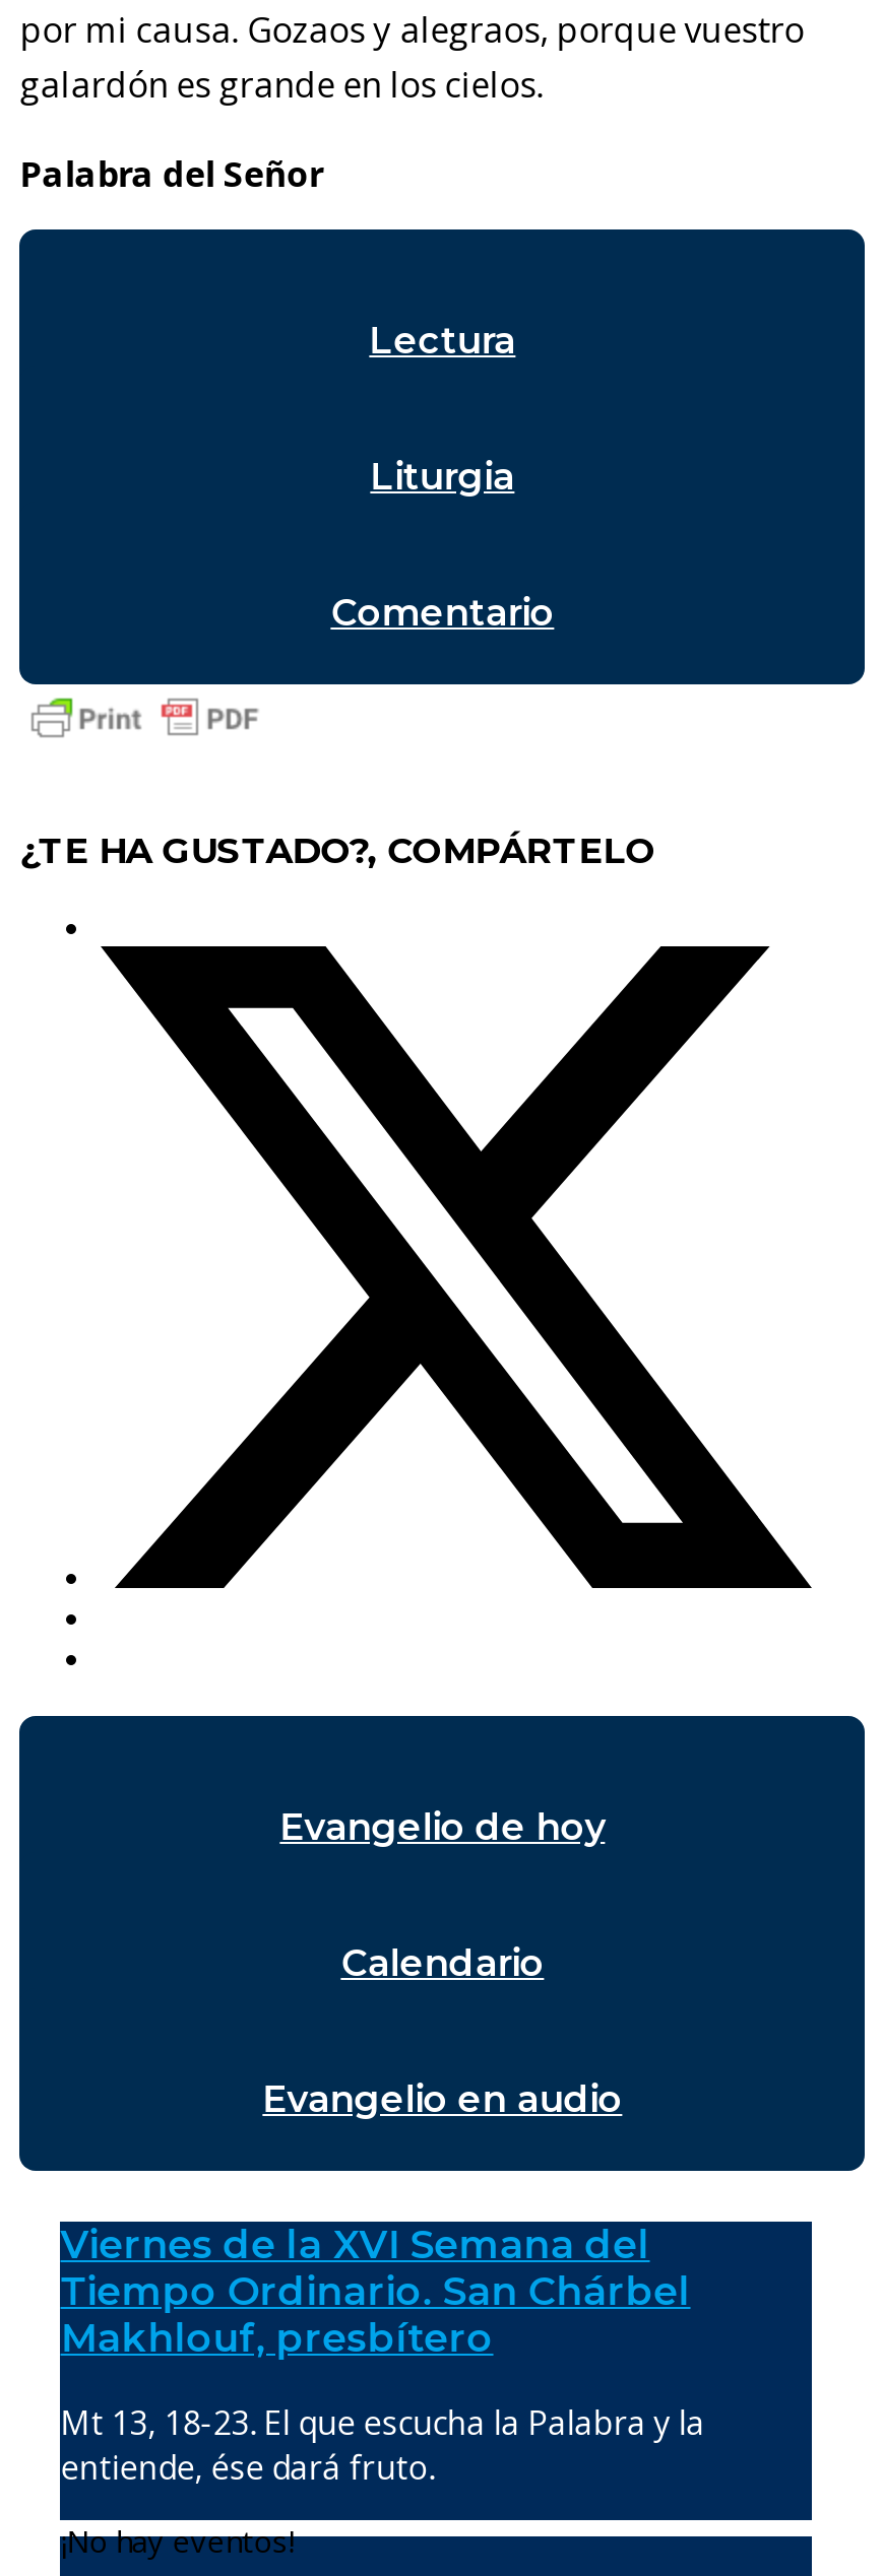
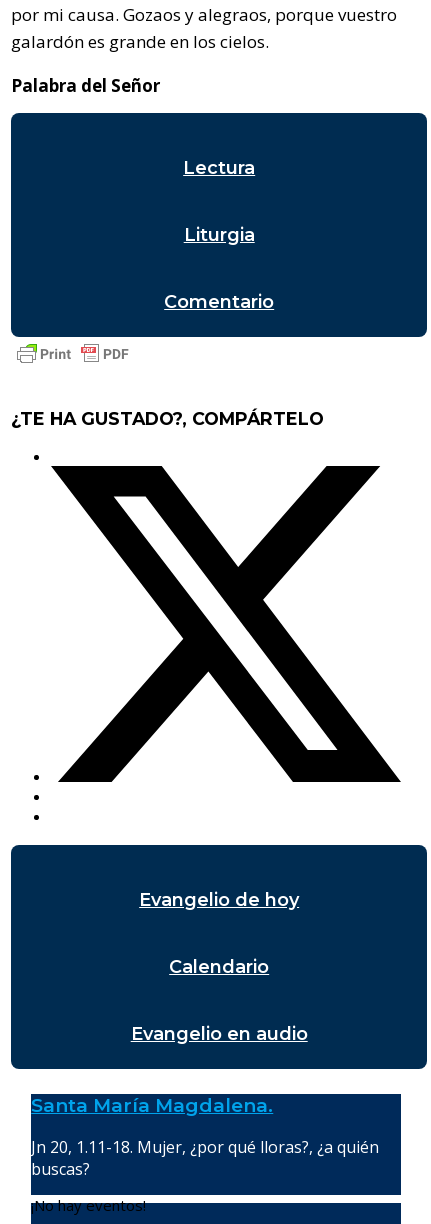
- Viernes de la XVI Semana del
- Tiempo Ordinario. San Chárbel
- Makhlouf, presbítero
+ Santa María Magdalena.

- Mt 13, 18-23. El que escucha la Palabra y la
- entiende, ése dará fruto.
+ Jn 20, 1.11-18. Mujer, ¿por qué lloras?, ¿a quién
+ buscas?
